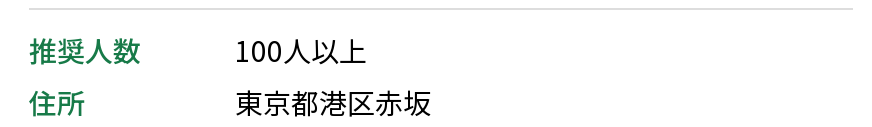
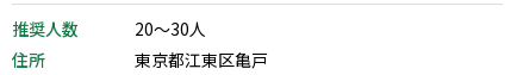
- 100人以上
+ 20～30人

- 東京都港区赤坂
+ 東京都江東区亀戸
